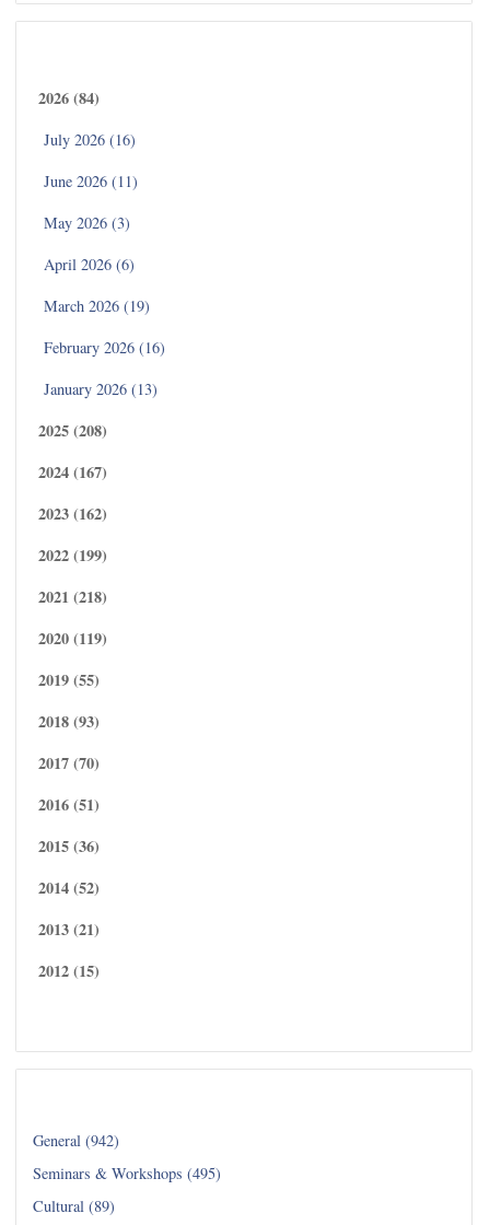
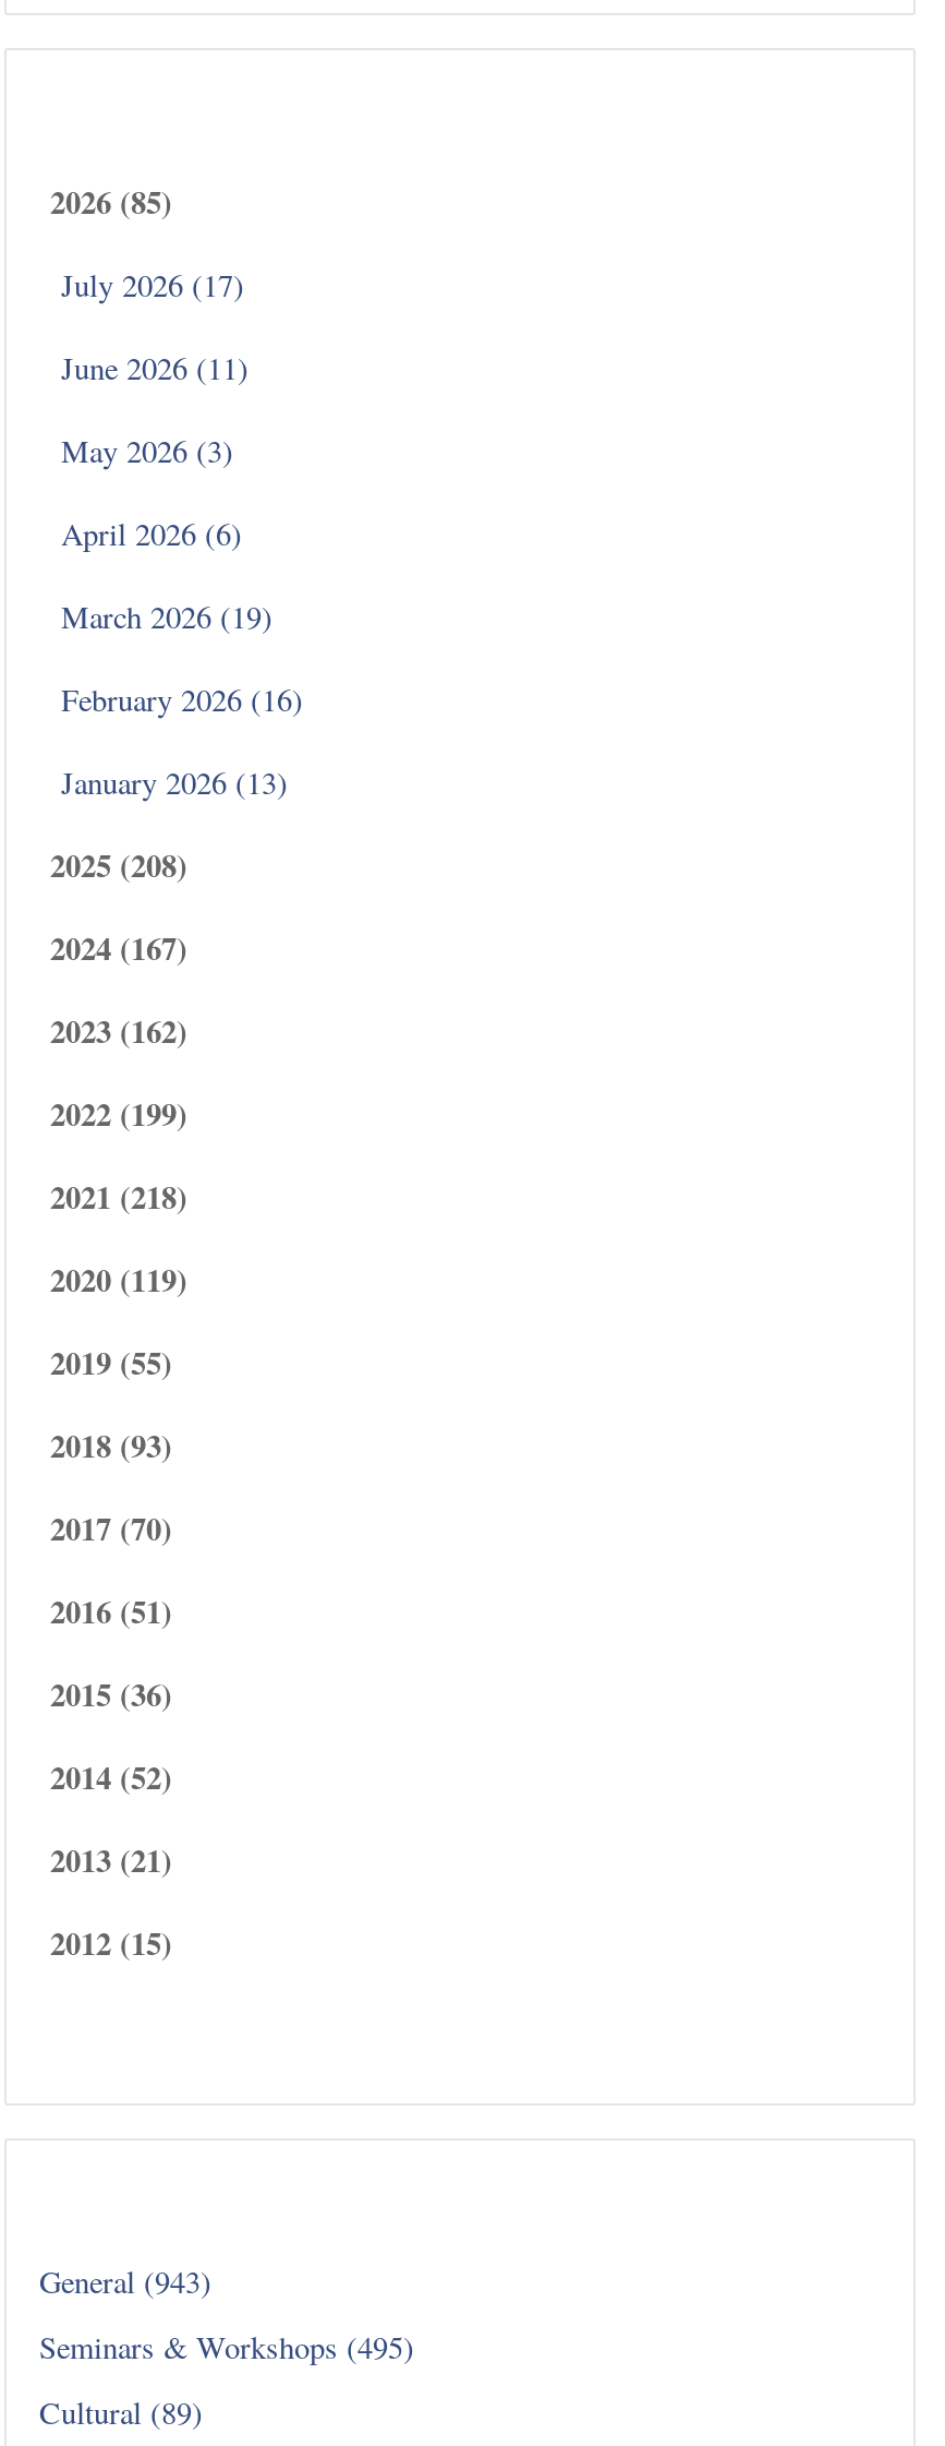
- 2026 (84)
+ 2026 (85)

- July 2026 (16)
+ July 2026 (17)

- General (942)
+ General (943)
